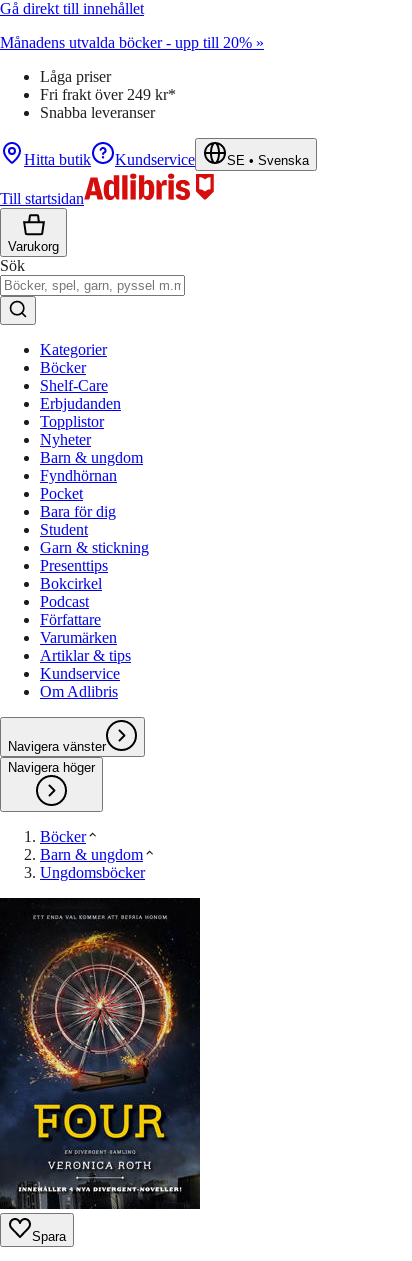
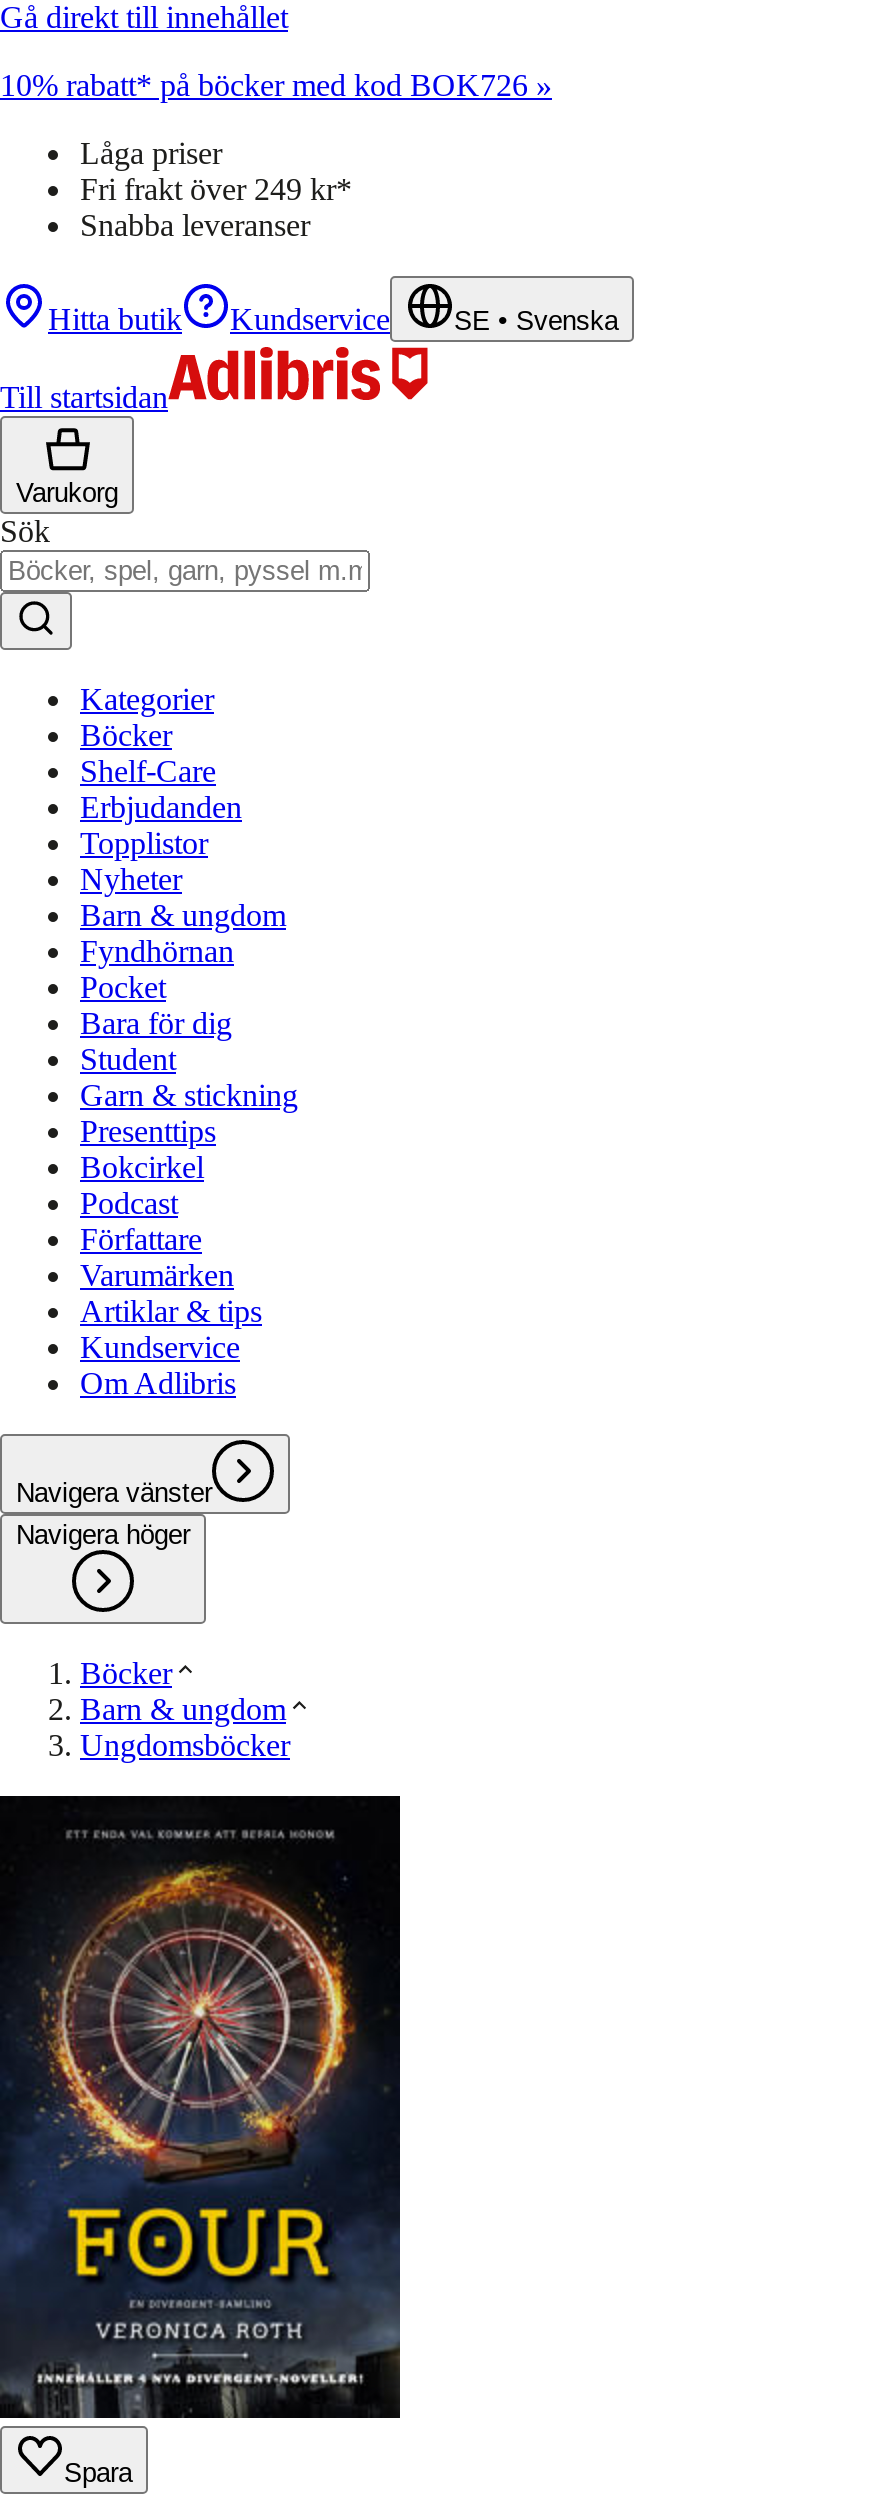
- Månadens utvalda böcker - upp till 20% »
+ 10% rabatt* på böcker med kod BOK726 »
